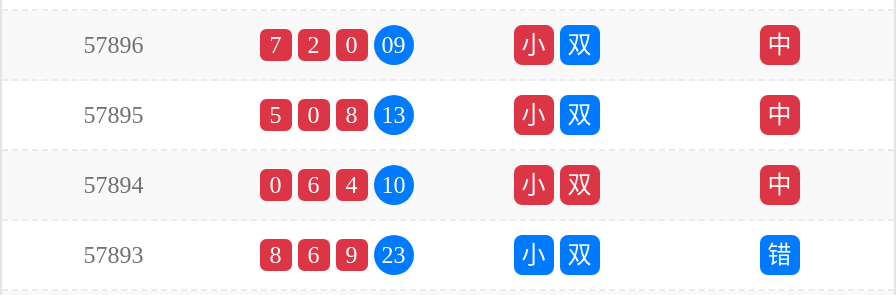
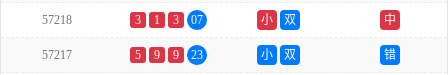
- 57896
- 7
- 2
- 0
- 09
+ 57218
+ 3
+ 1
+ 3
+ 07

- 57895
+ 57217

- 0
- 8
- 13
- 小
- 双
- 中
- 57894
- 0
- 6
- 4
- 10
- 小
- 双
- 中
- 57893
- 8
- 6
+ 9
